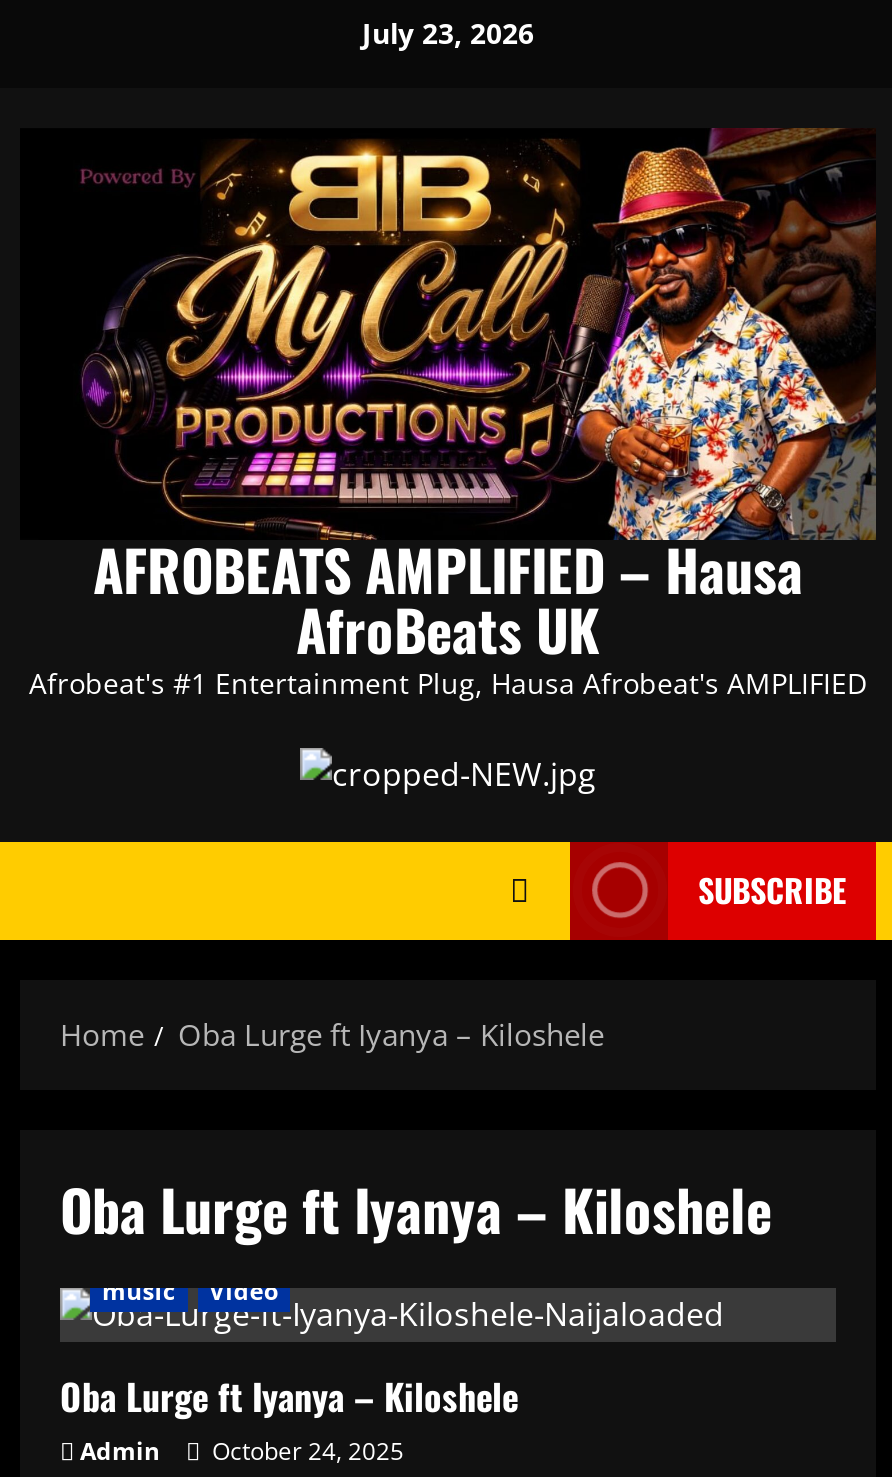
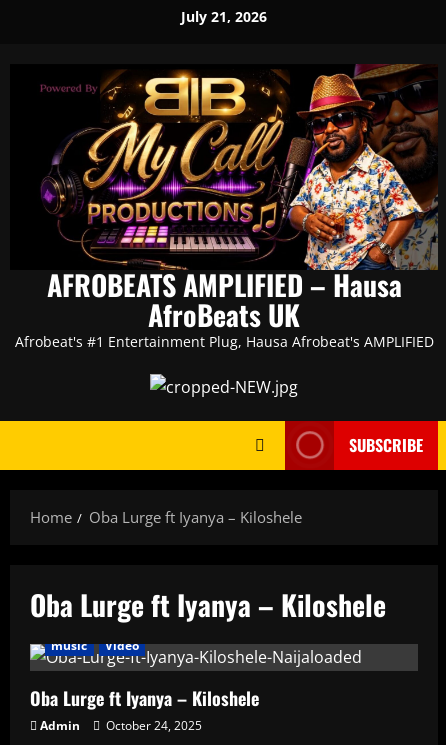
- July 23, 2026
+ July 21, 2026
